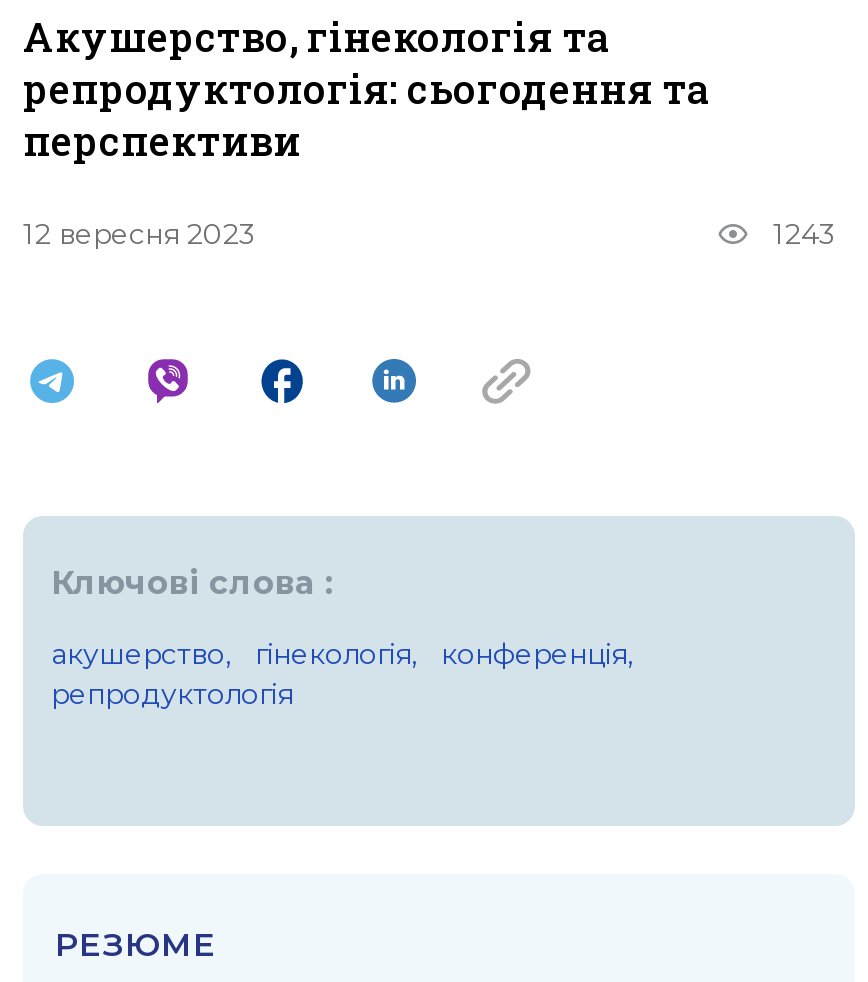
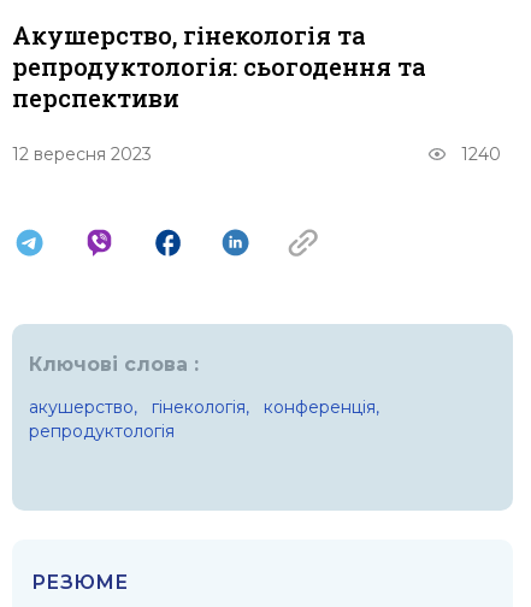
- 1243
+ 1240
